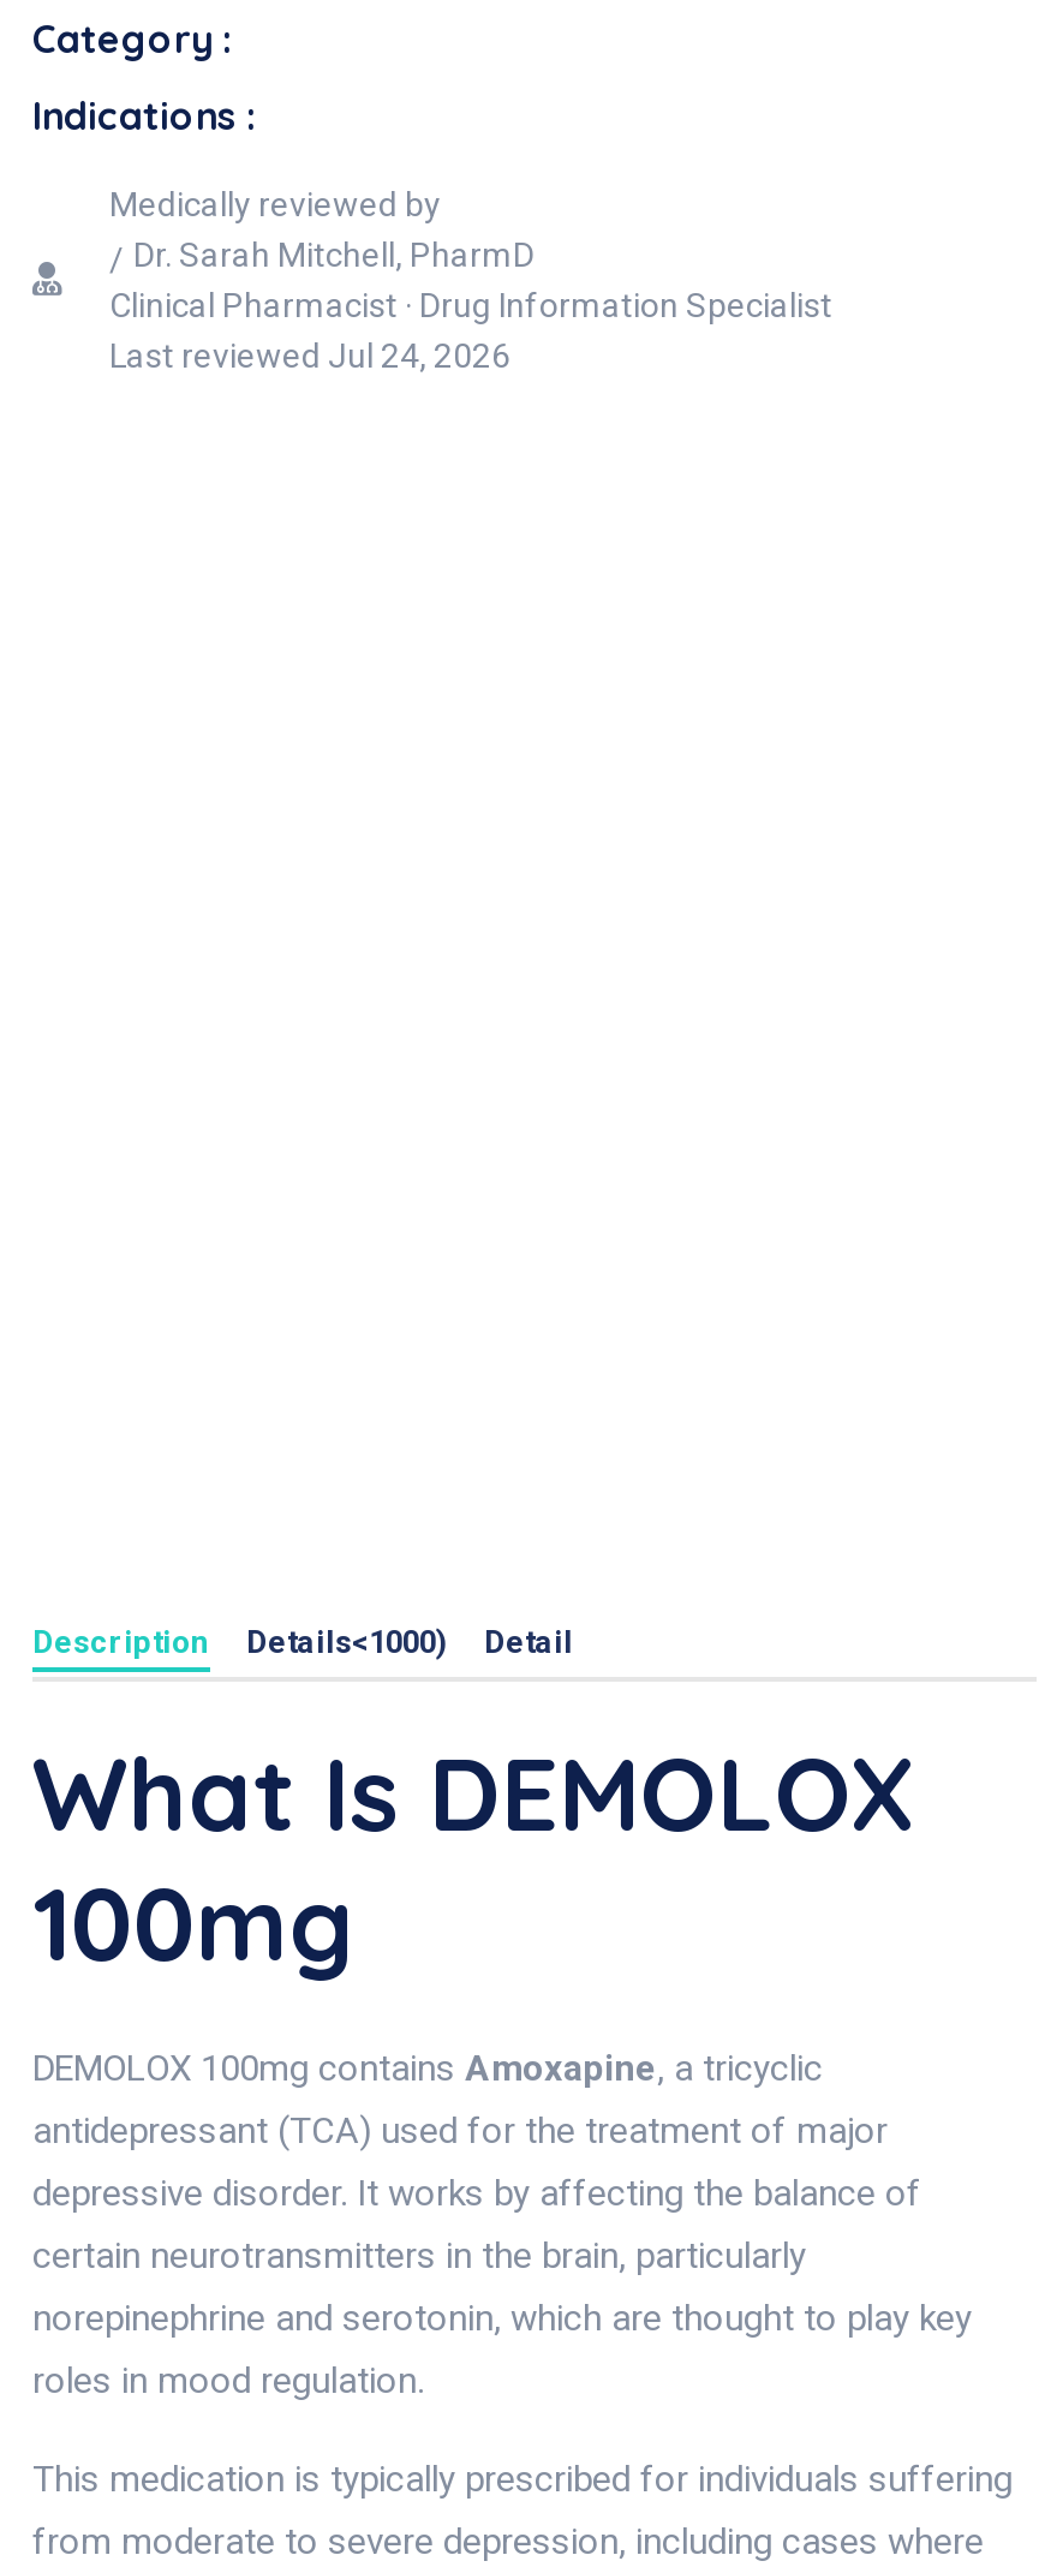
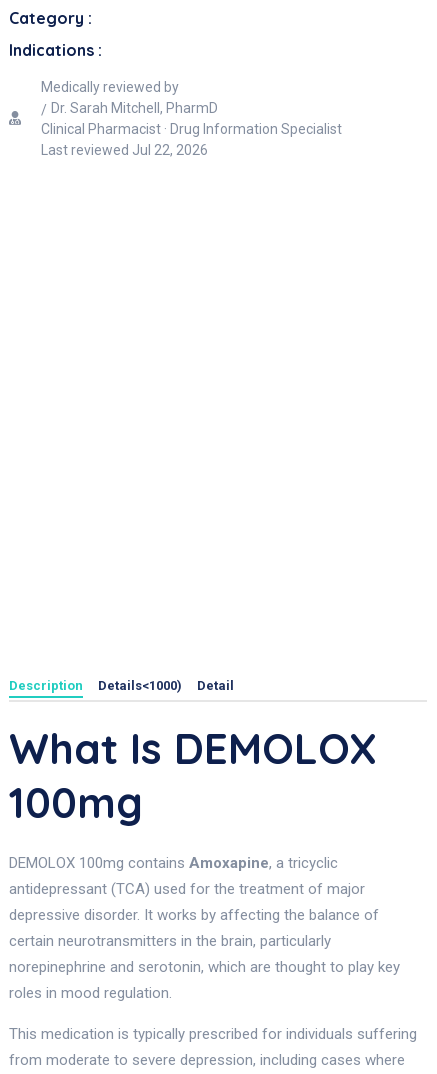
- Last reviewed Jul 24, 2026
+ Last reviewed Jul 22, 2026
